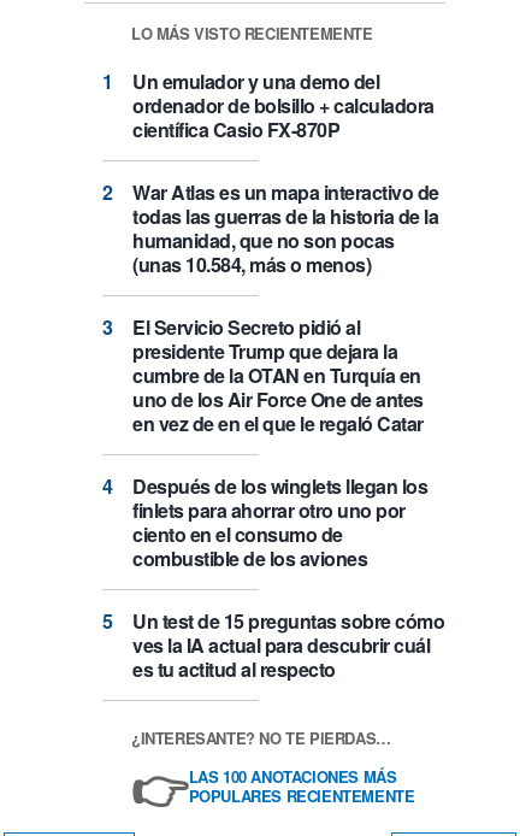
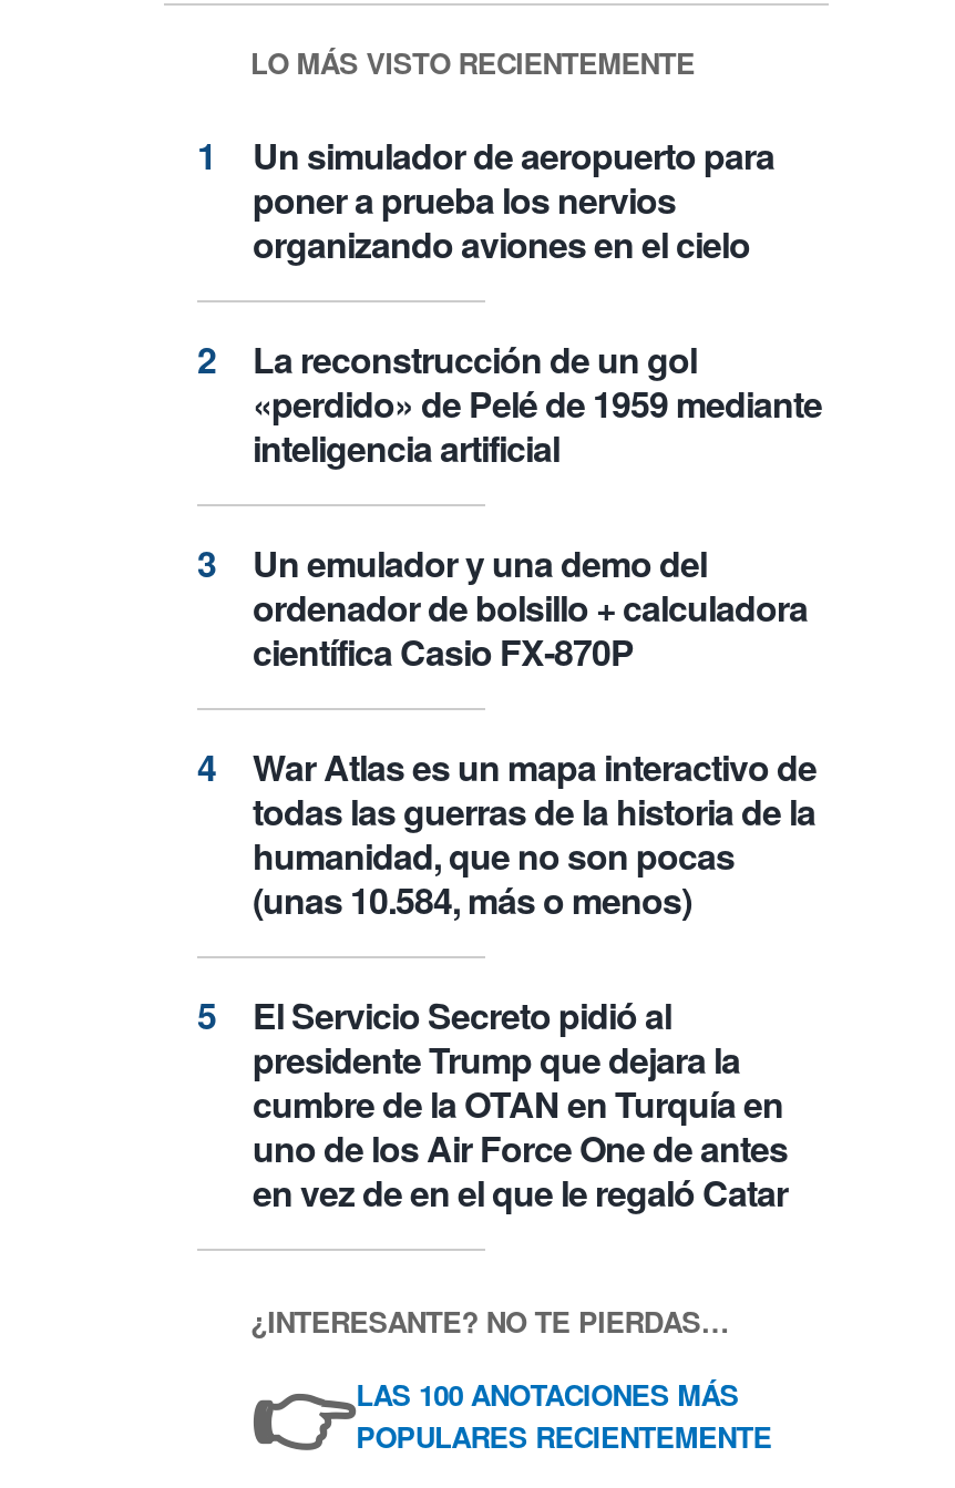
+ Un simulador de aeropuerto para
+ poner a prueba los nervios
+ organizando aviones en el cielo
+ La reconstrucción de un gol
+ «perdido» de Pelé de 1959 mediante
+ inteligencia artificial

moved down: Un emulador y una demo del | ordenador de bolsillo + calculadora | científica Casio FX-870P | ... | uno de los Air Force One de antes | en vez de en el que le regaló Catar

- Después de los winglets llegan los
- finlets para ahorrar otro uno por
- ciento en el consumo de
- combustible de los aviones
- Un test de 15 preguntas sobre cómo
- ves la IA actual para descubrir cuál
- es tu actitud al respecto
